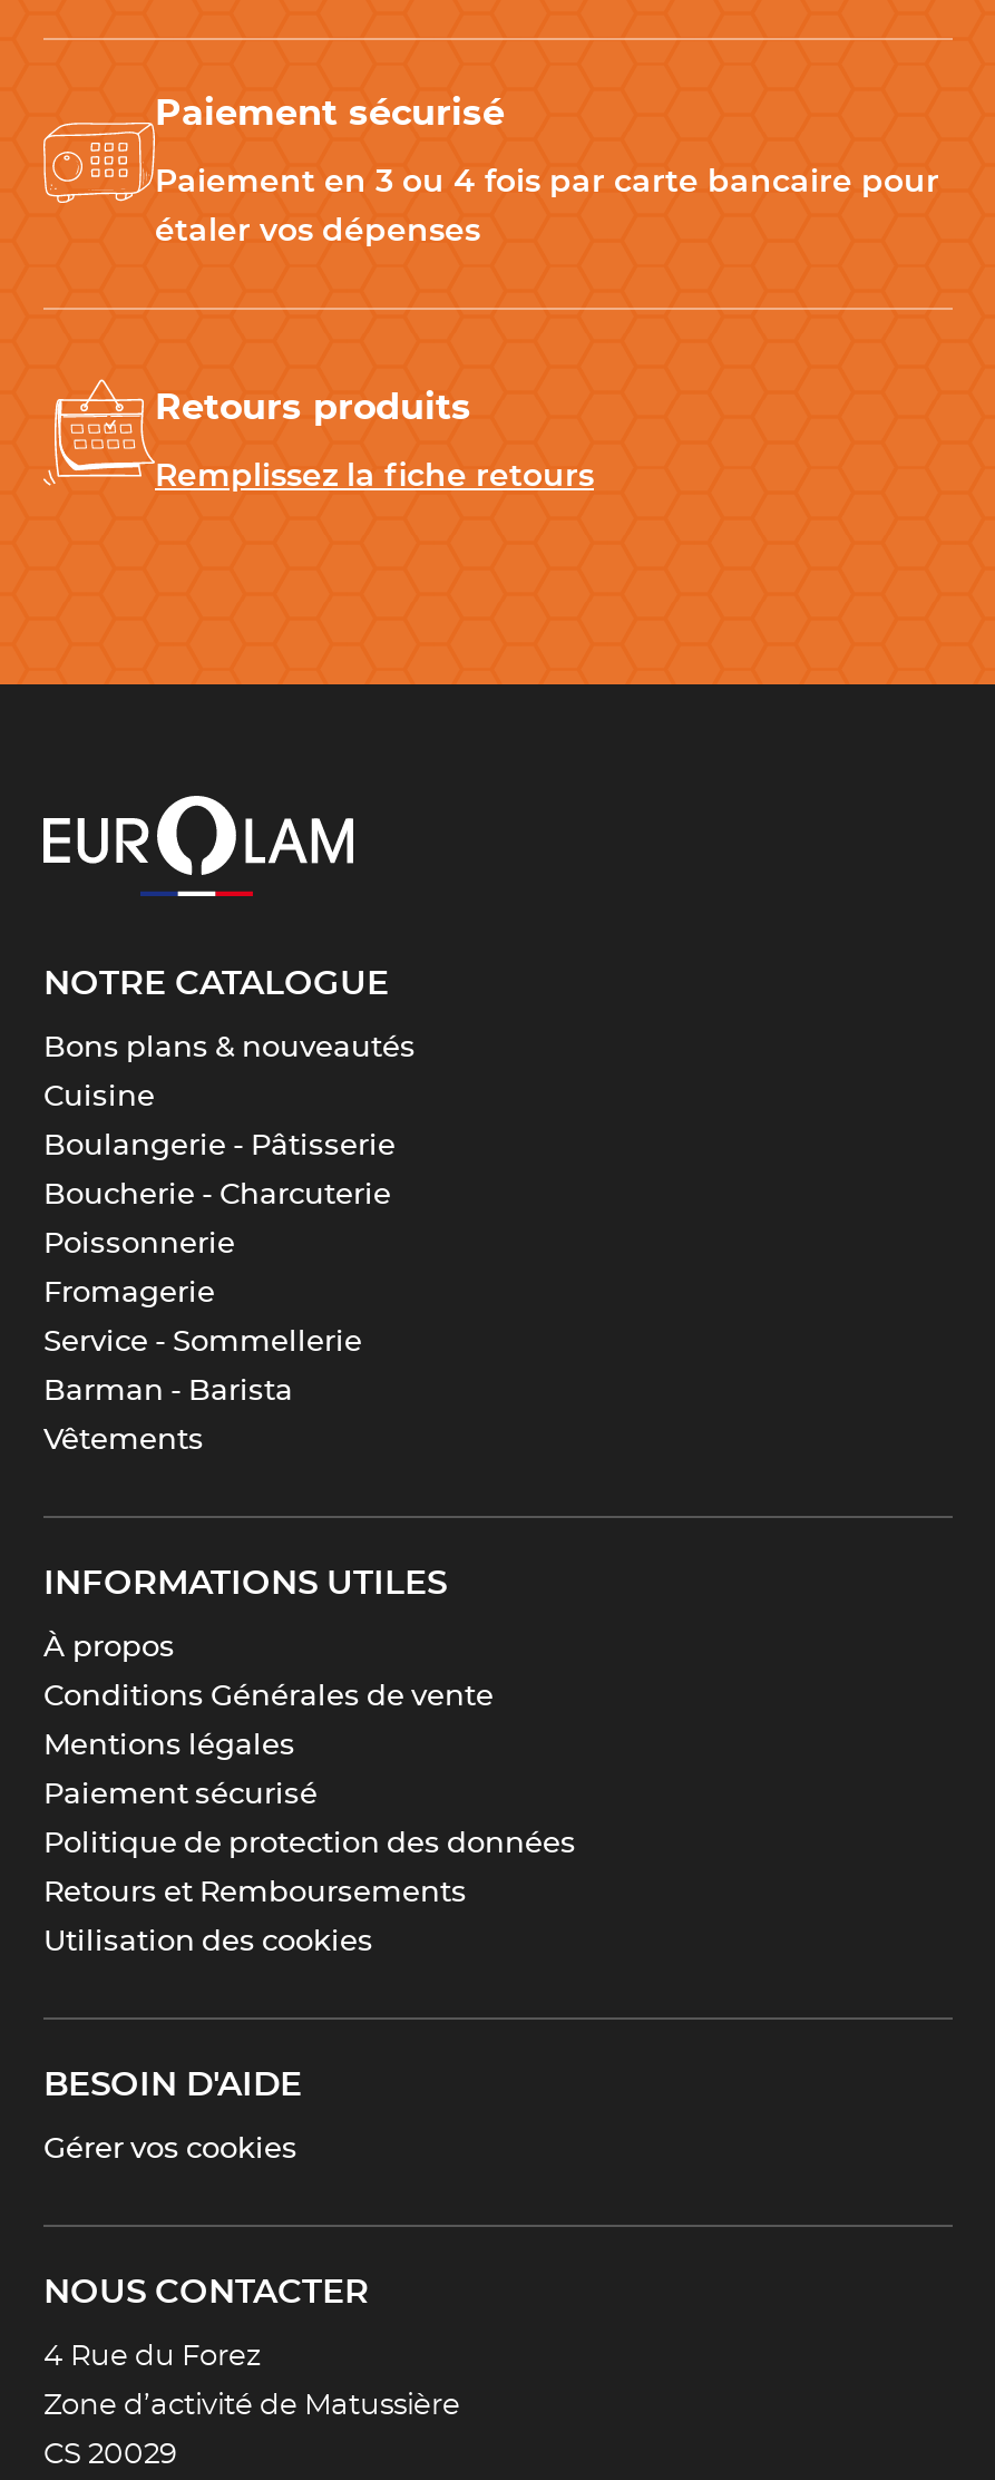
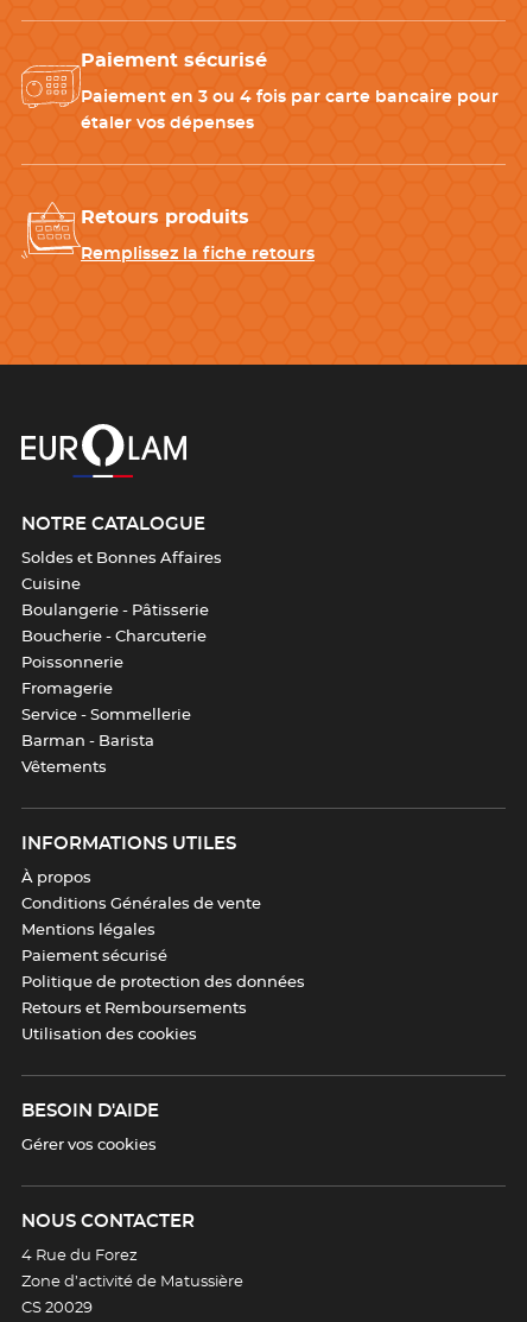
- Bons plans & nouveautés
+ Soldes et Bonnes Affaires
